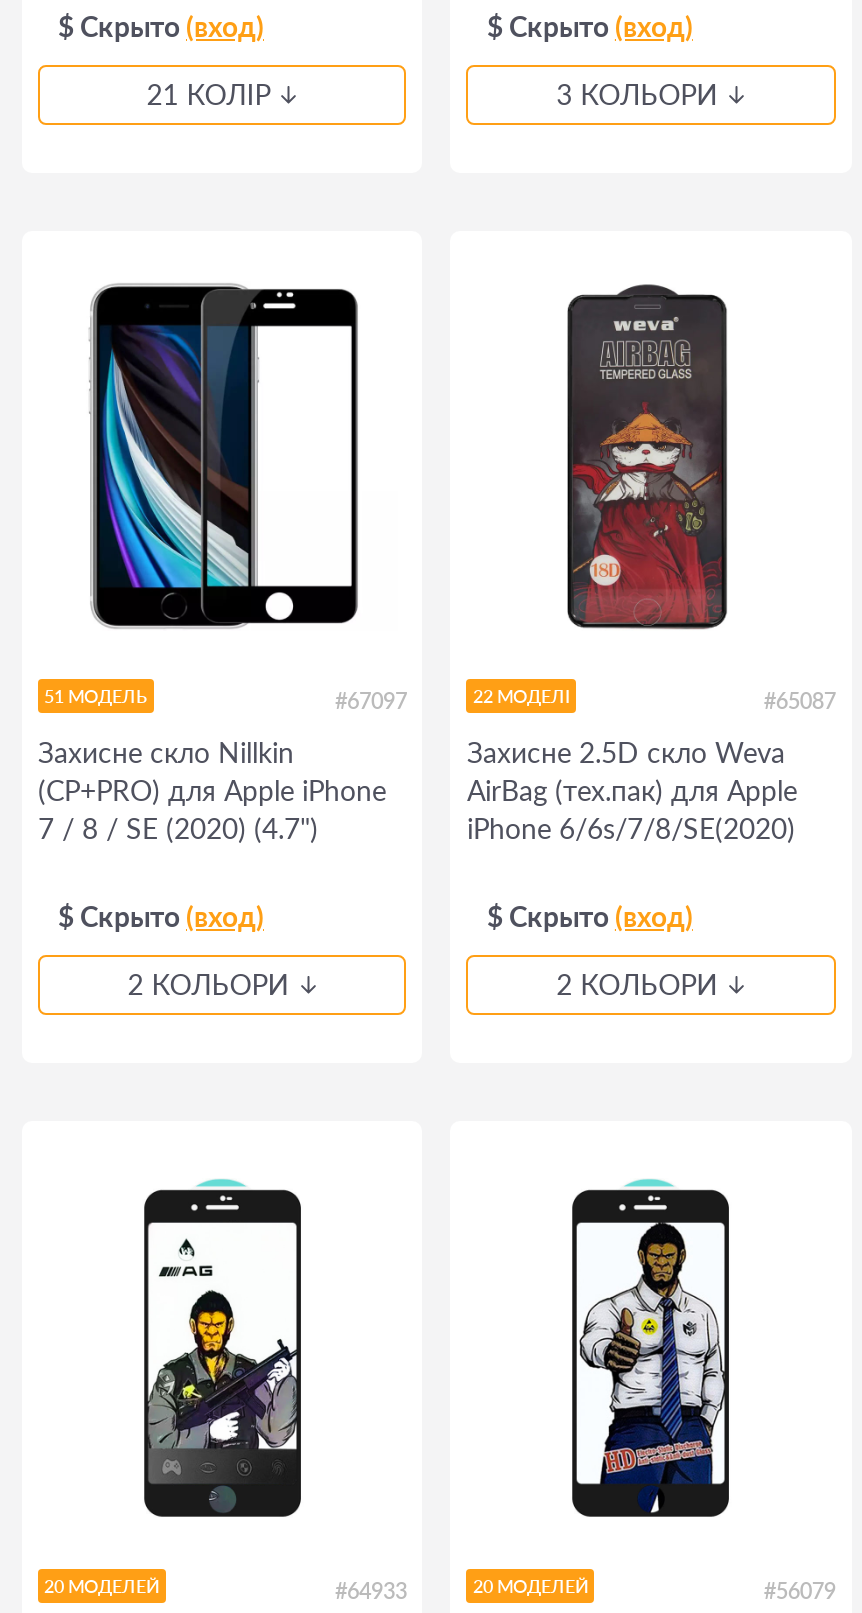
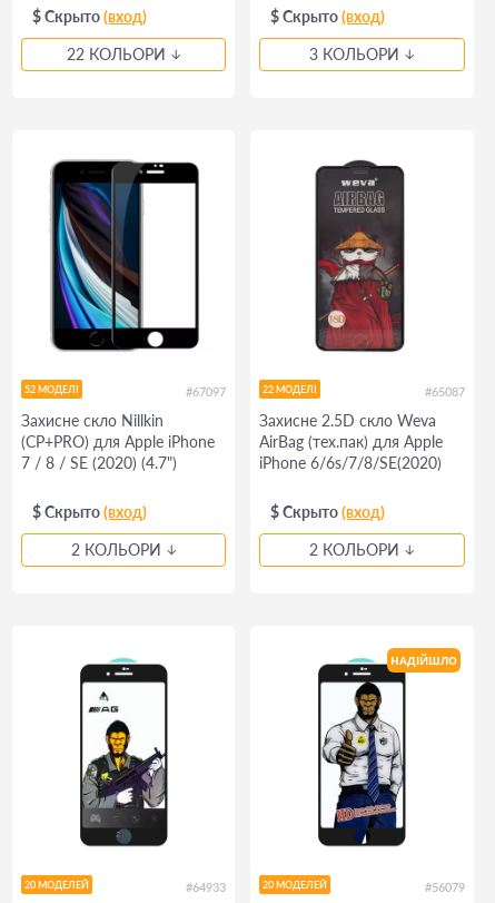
- 21 КОЛІР
+ 22 КОЛЬОРИ

- 51 МОДЕЛЬ
+ 52 МОДЕЛІ

+ НАДІЙШЛО
